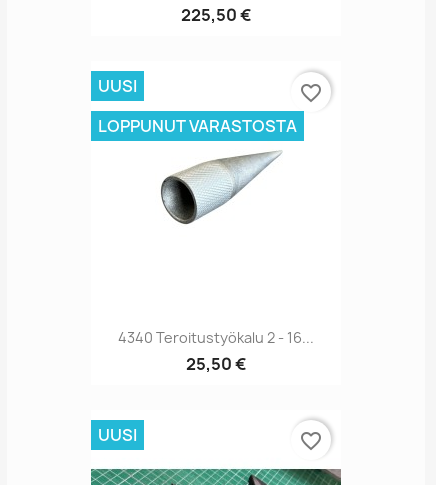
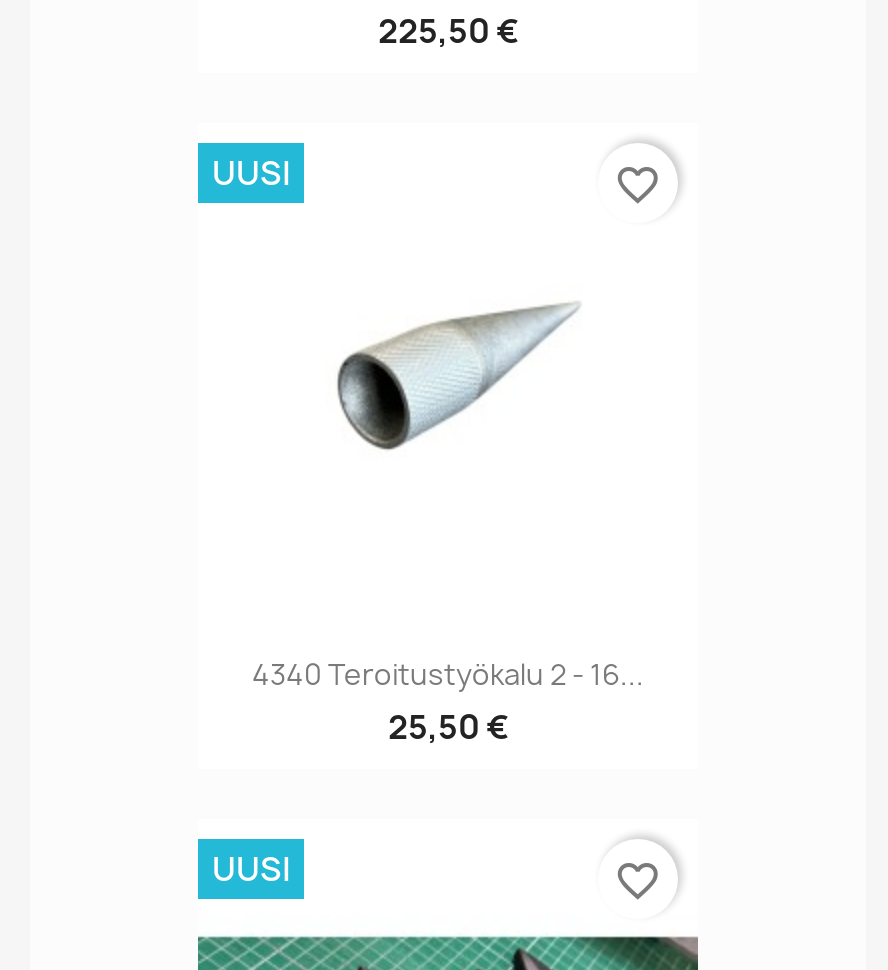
- LOPPUNUT VARASTOSTA
